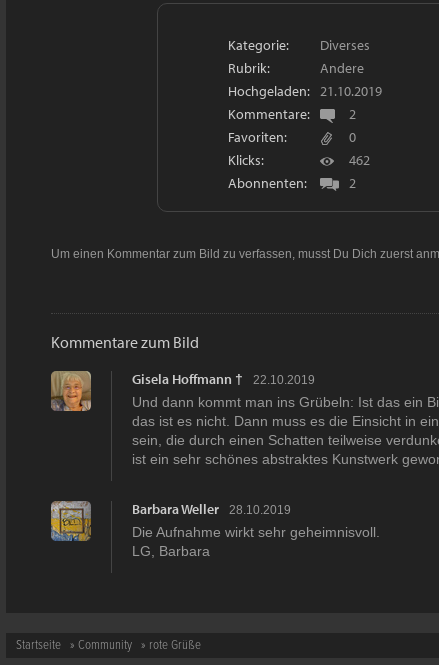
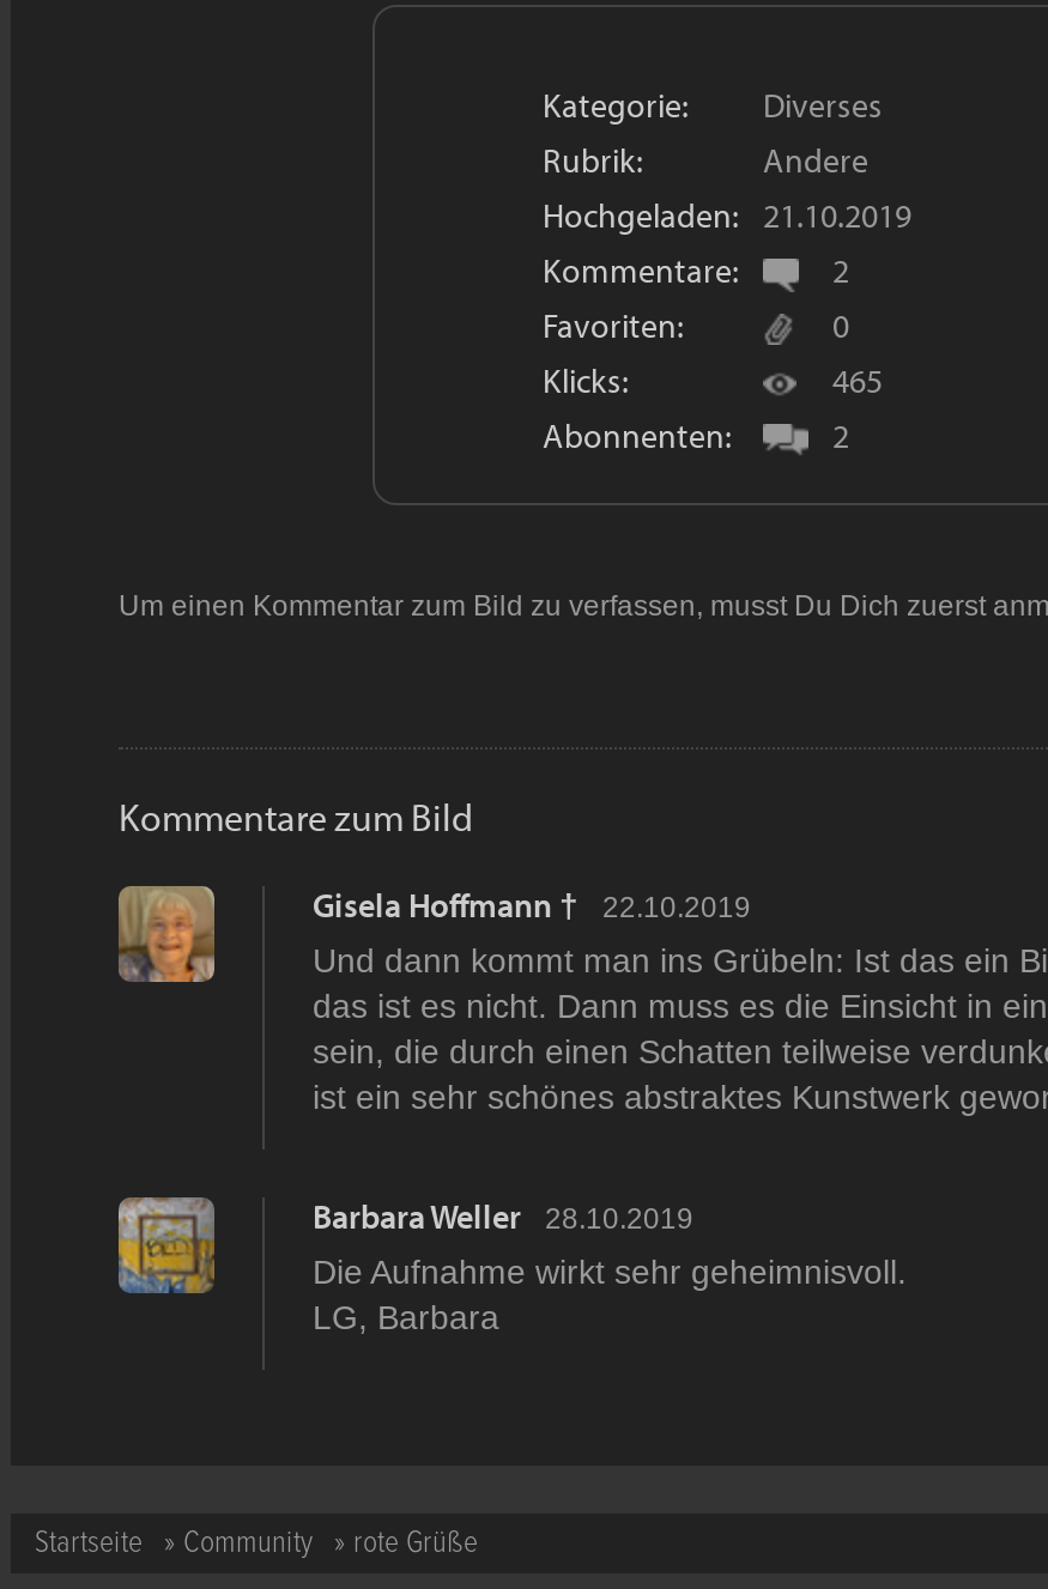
- 462
+ 465
